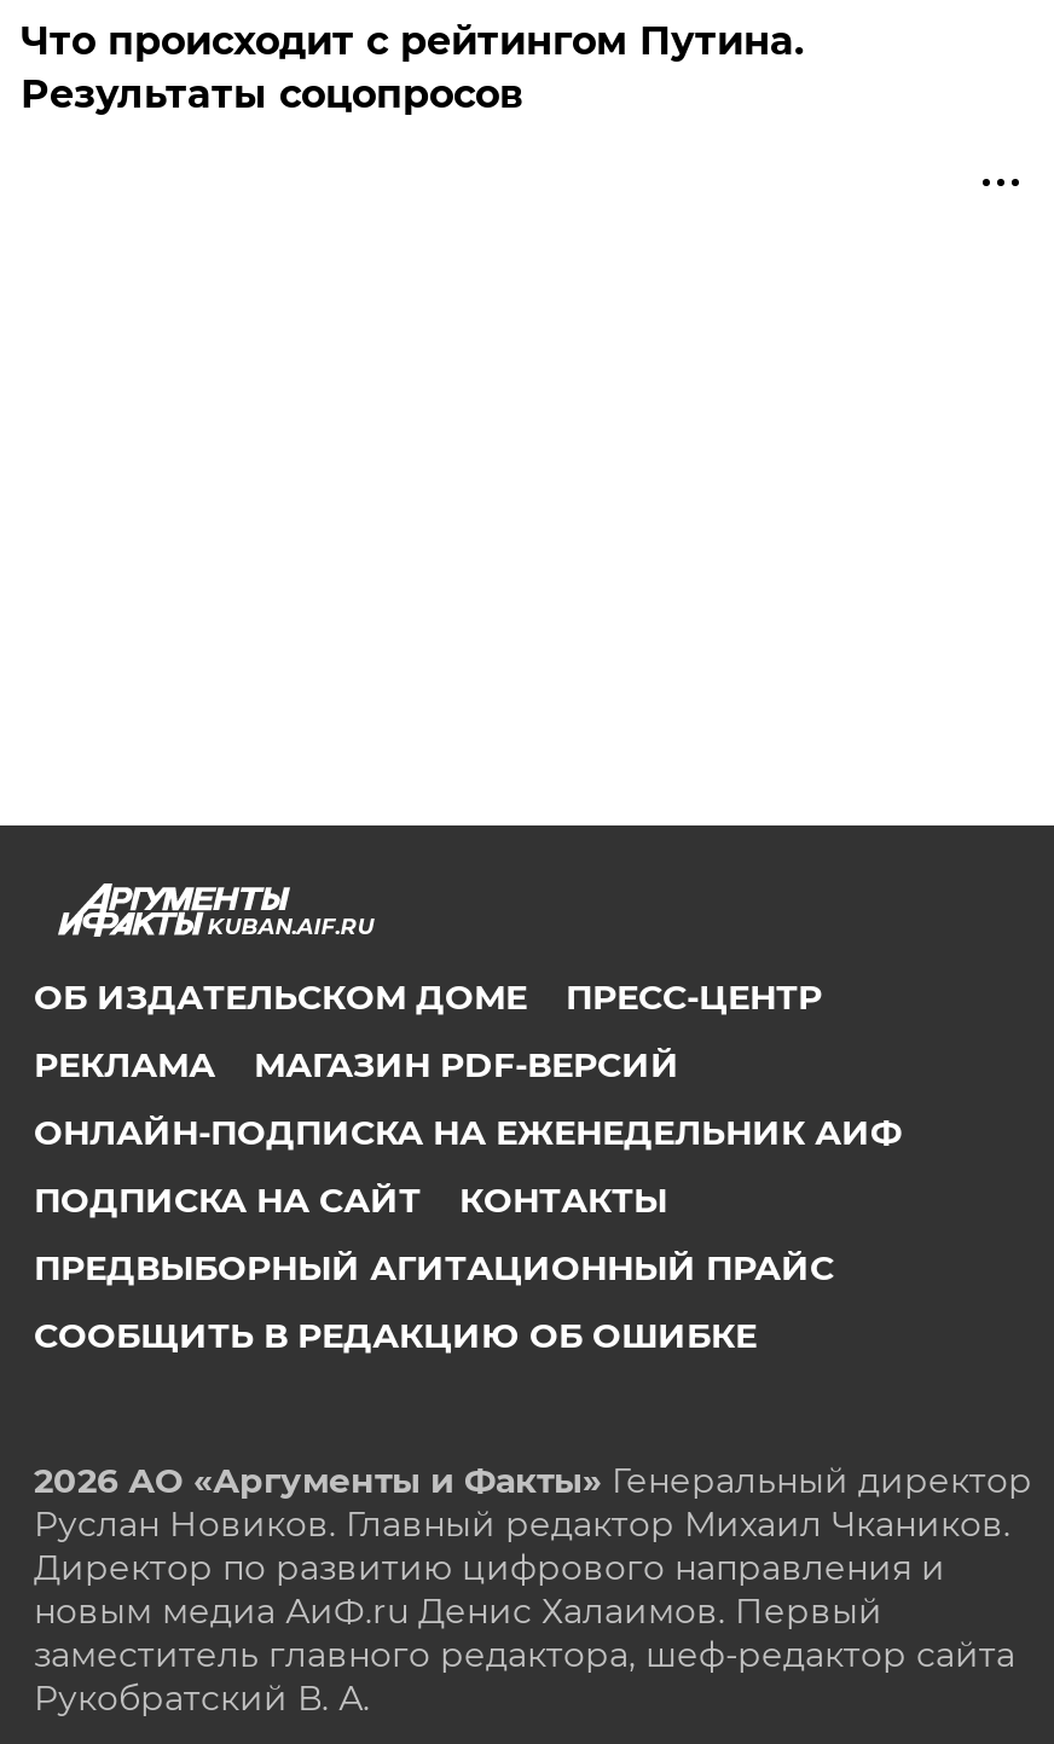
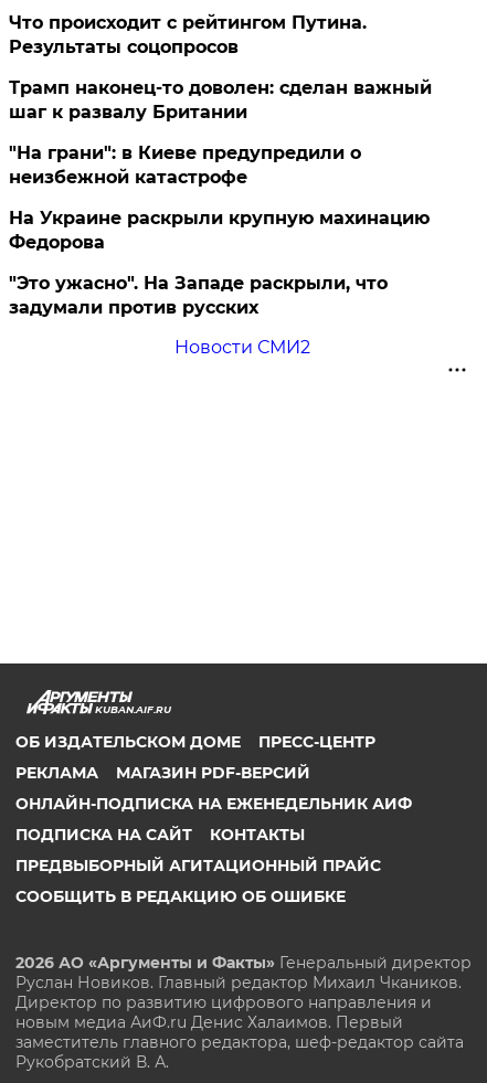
+ Трамп наконец-то доволен: сделан важный
+ шаг к развалу Британии
+ "На грани": в Киеве предупредили о
+ неизбежной катастрофе
+ На Украине раскрыли крупную махинацию
+ Федорова
+ "Это ужасно". На Западе раскрыли, что
+ задумали против русских
+ Новости СМИ2
